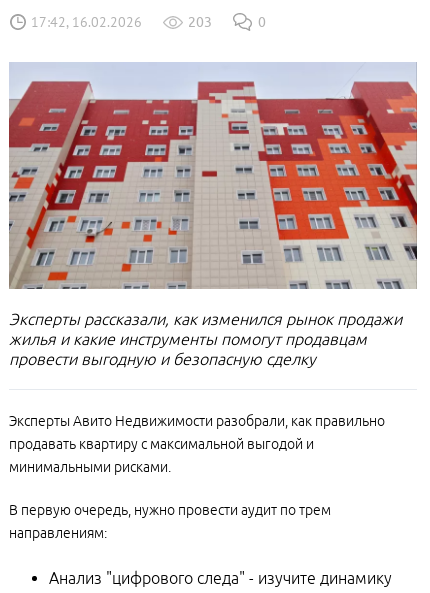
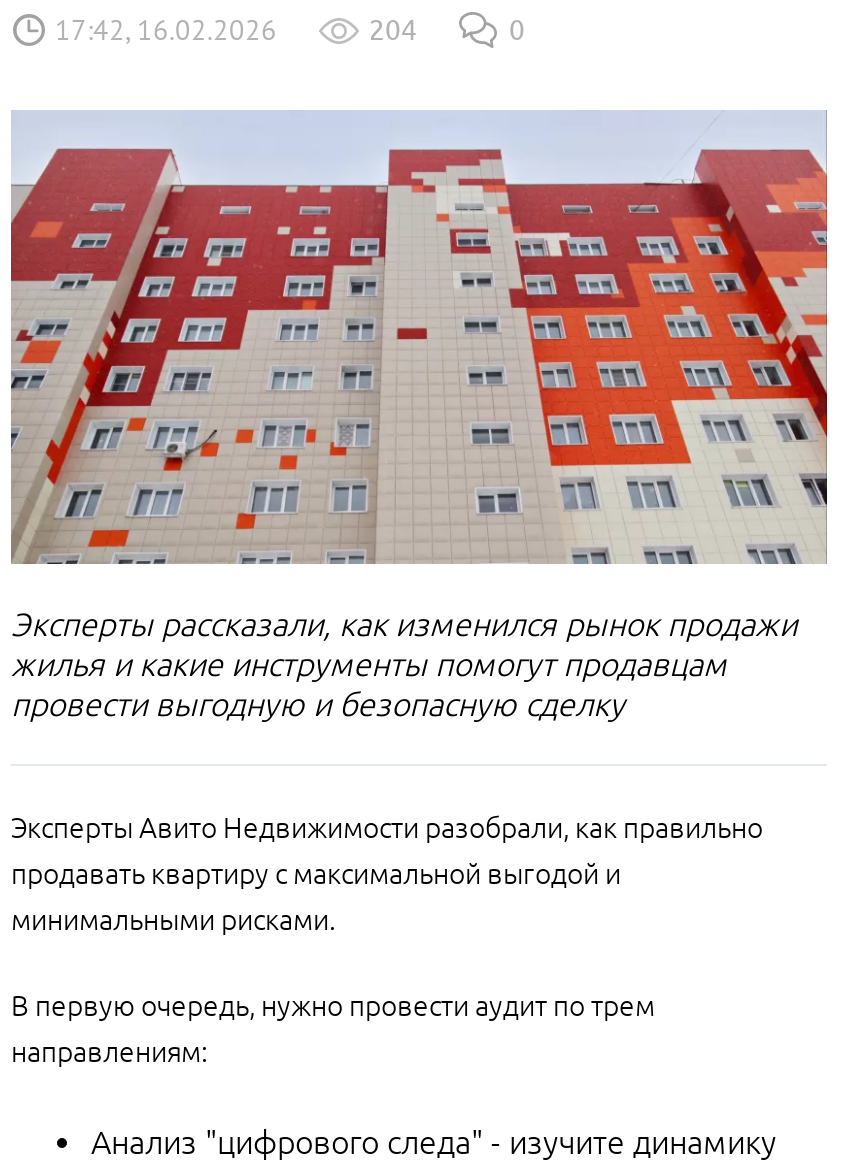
- 203
+ 204
